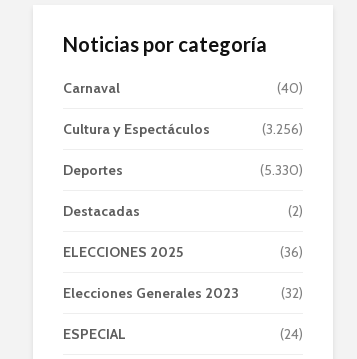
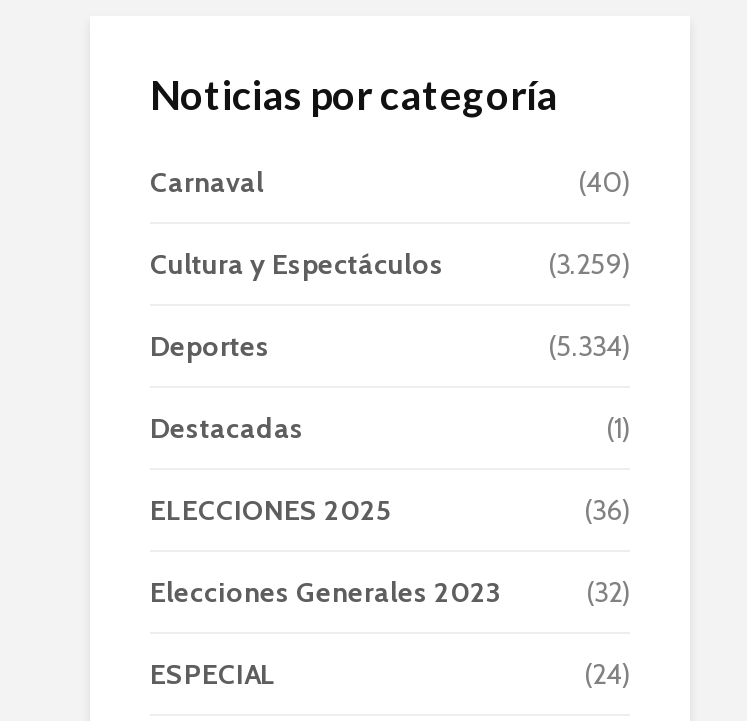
- (3.256)
+ (3.259)

- (5.330)
+ (5.334)

- (2)
+ (1)
